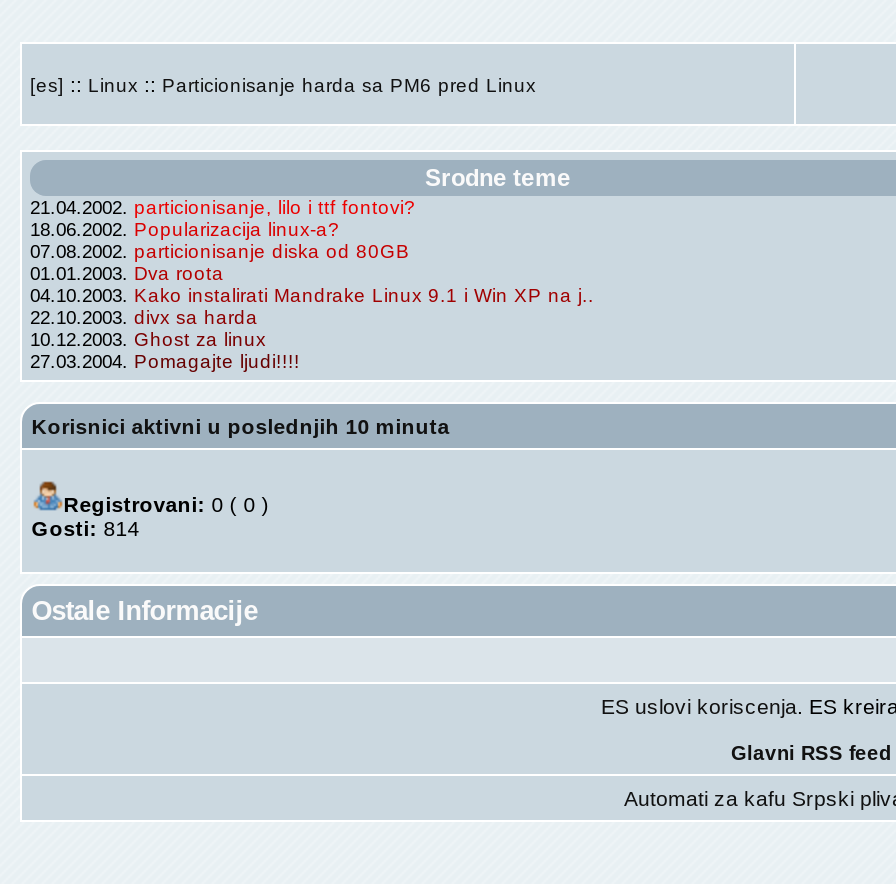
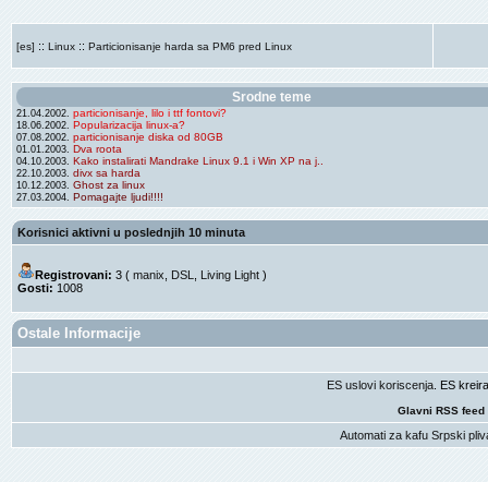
- Registrovani: 0 ( 0 )
- Gosti:814
+ Registrovani: 3 (manix, DSL, Living Light)
+ Gosti:1008
